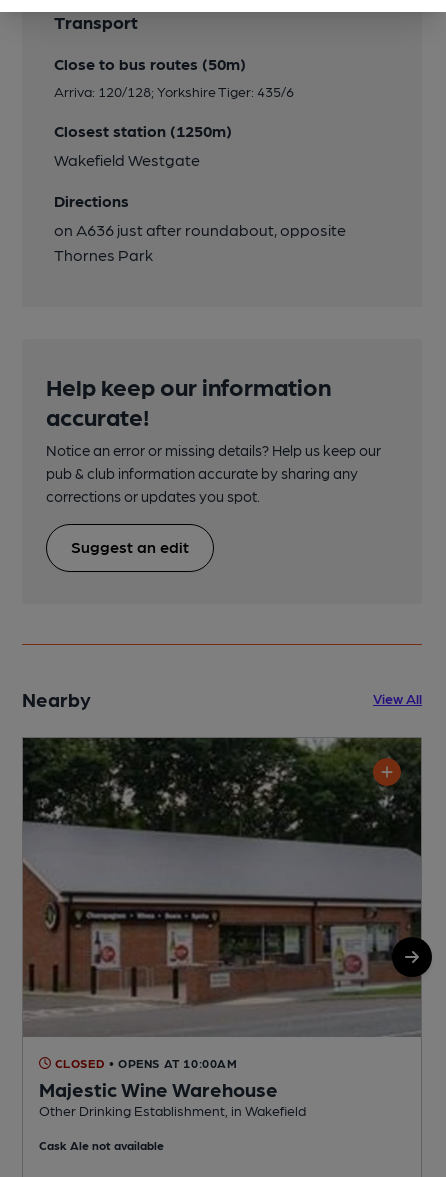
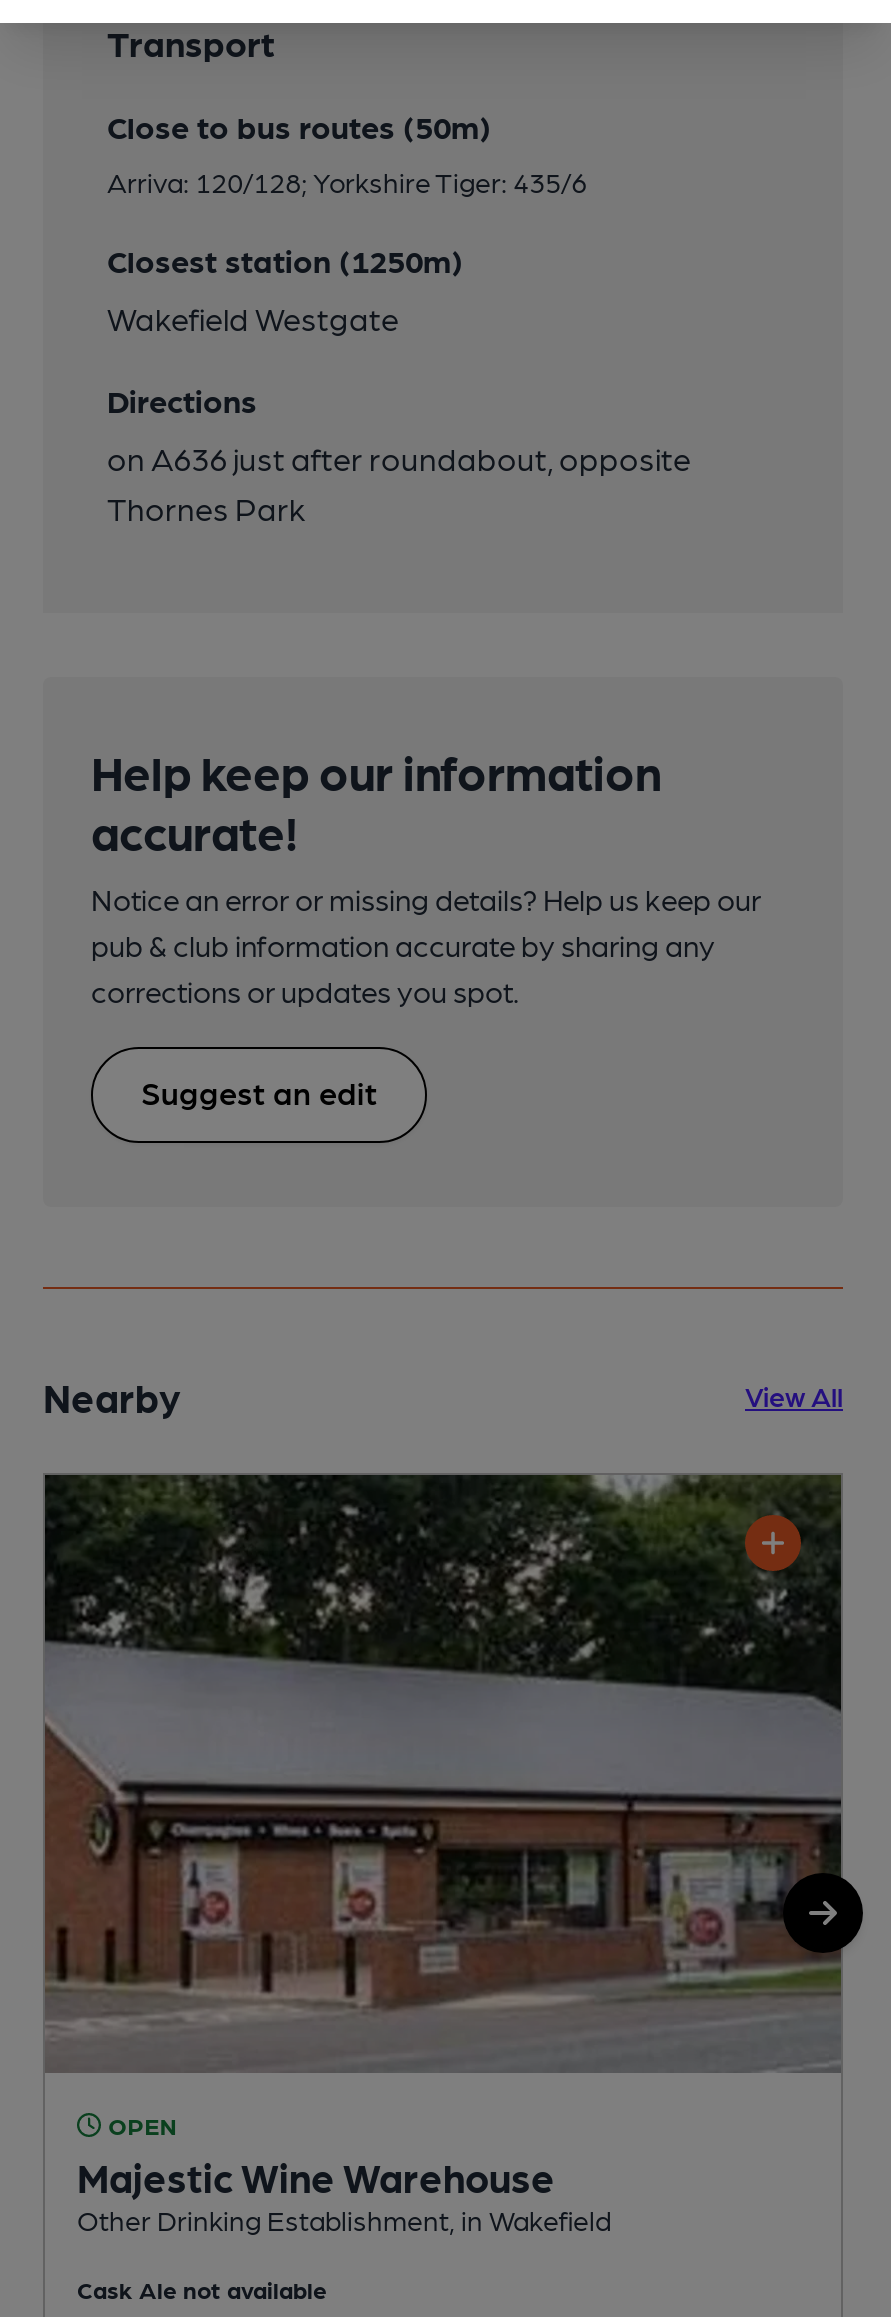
- CLOSED • OPENS AT 10:00AM
+ OPEN
